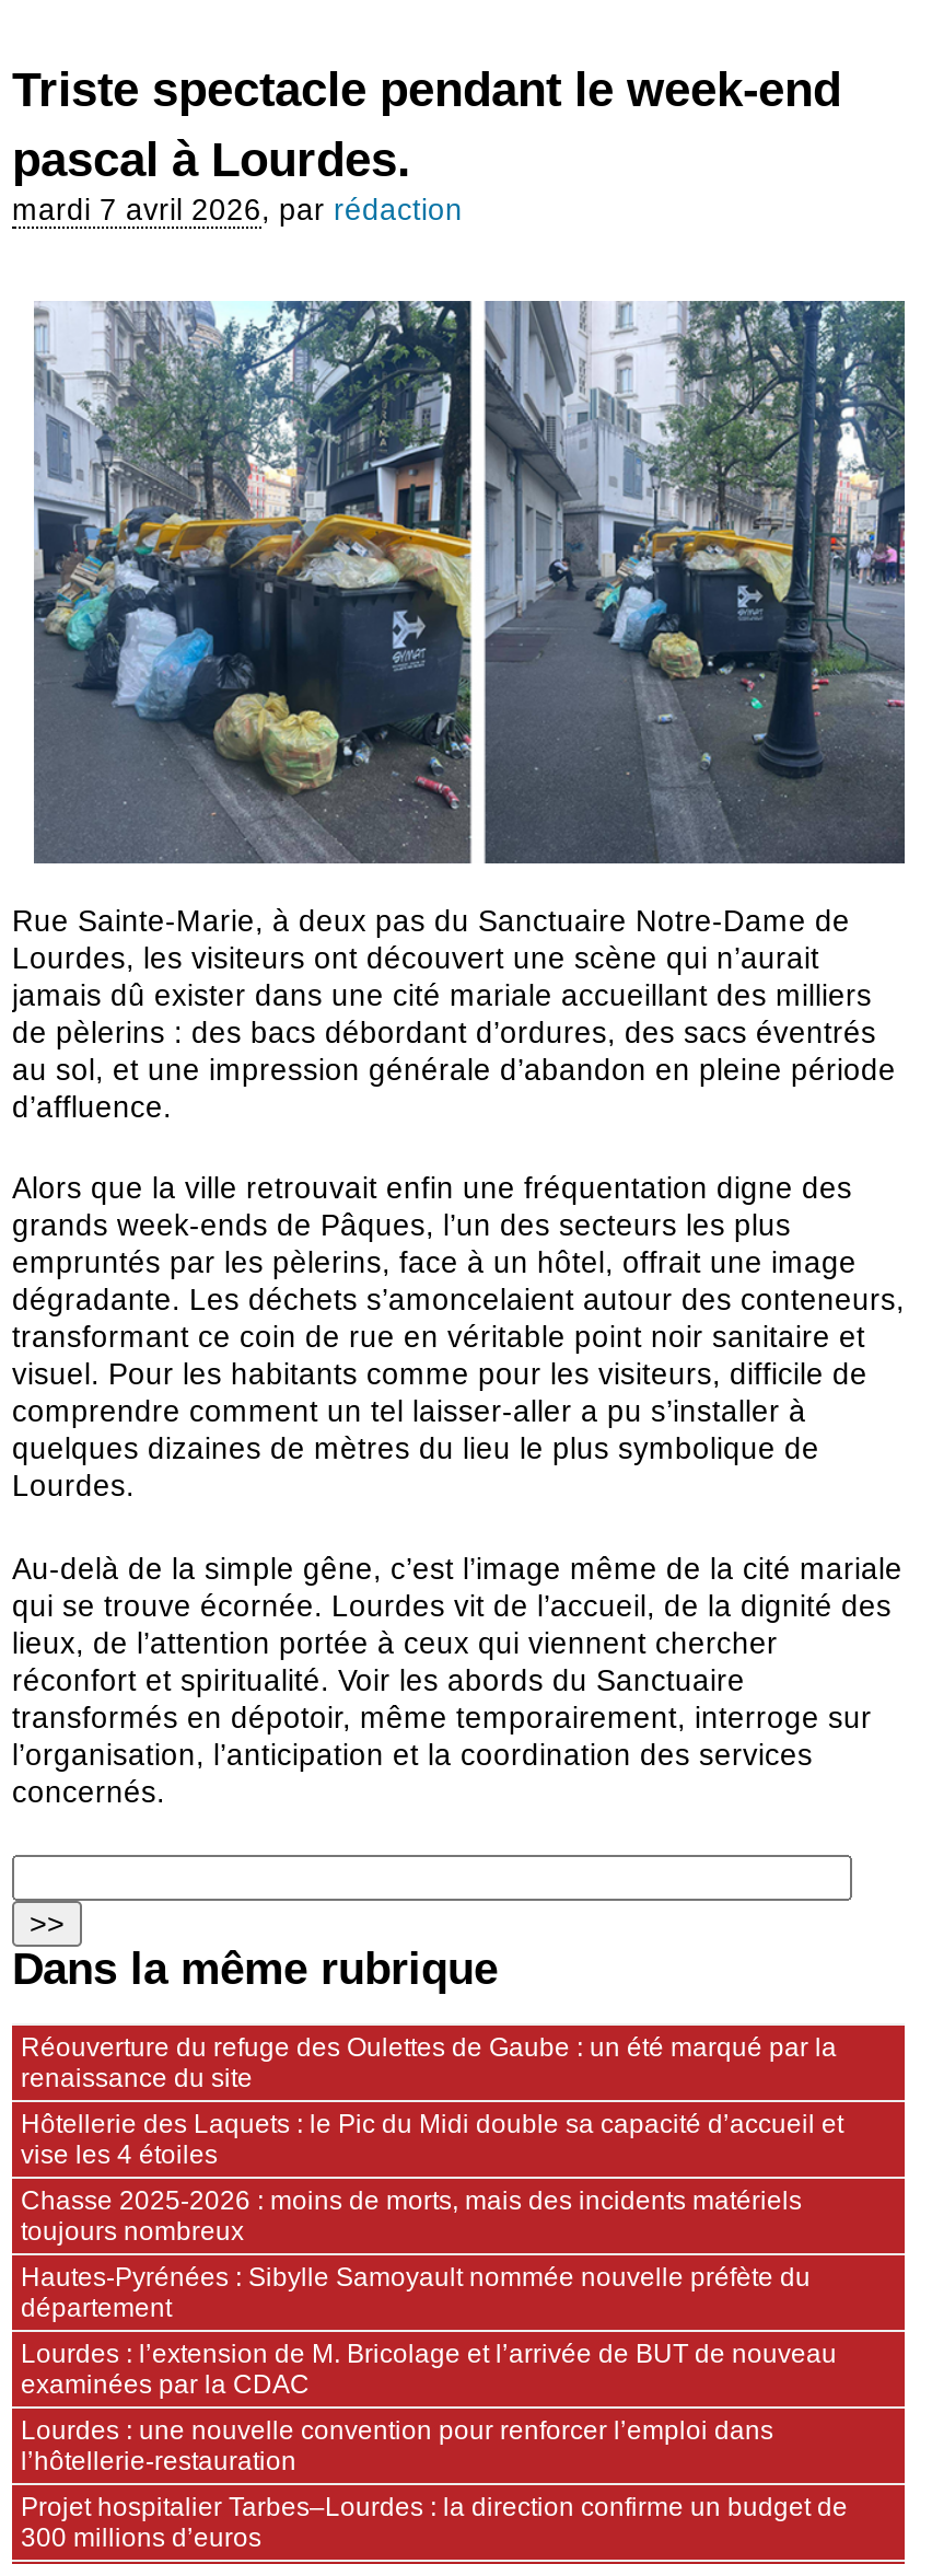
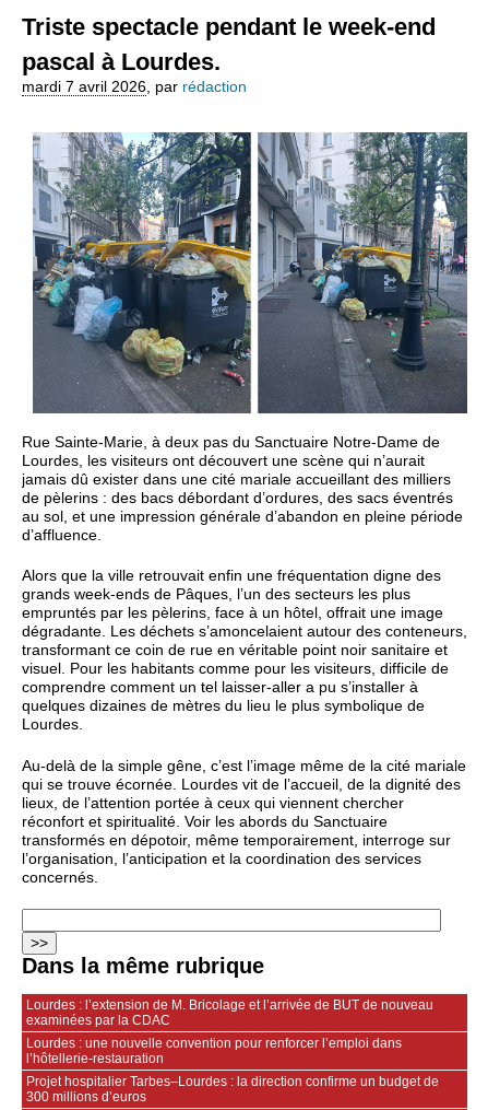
- Réouverture du refuge des Oulettes de Gaube : un été marqué par la
- renaissance du site
- Hôtellerie des Laquets : le Pic du Midi double sa capacité d’accueil et
- vise les 4 étoiles
- Chasse 2025-2026 : moins de morts, mais des incidents matériels
- toujours nombreux
- Hautes‑Pyrénées : Sibylle Samoyault nommée nouvelle préfète du
- département
